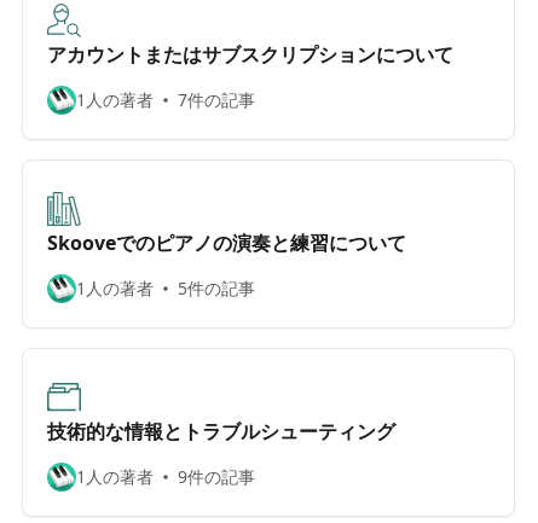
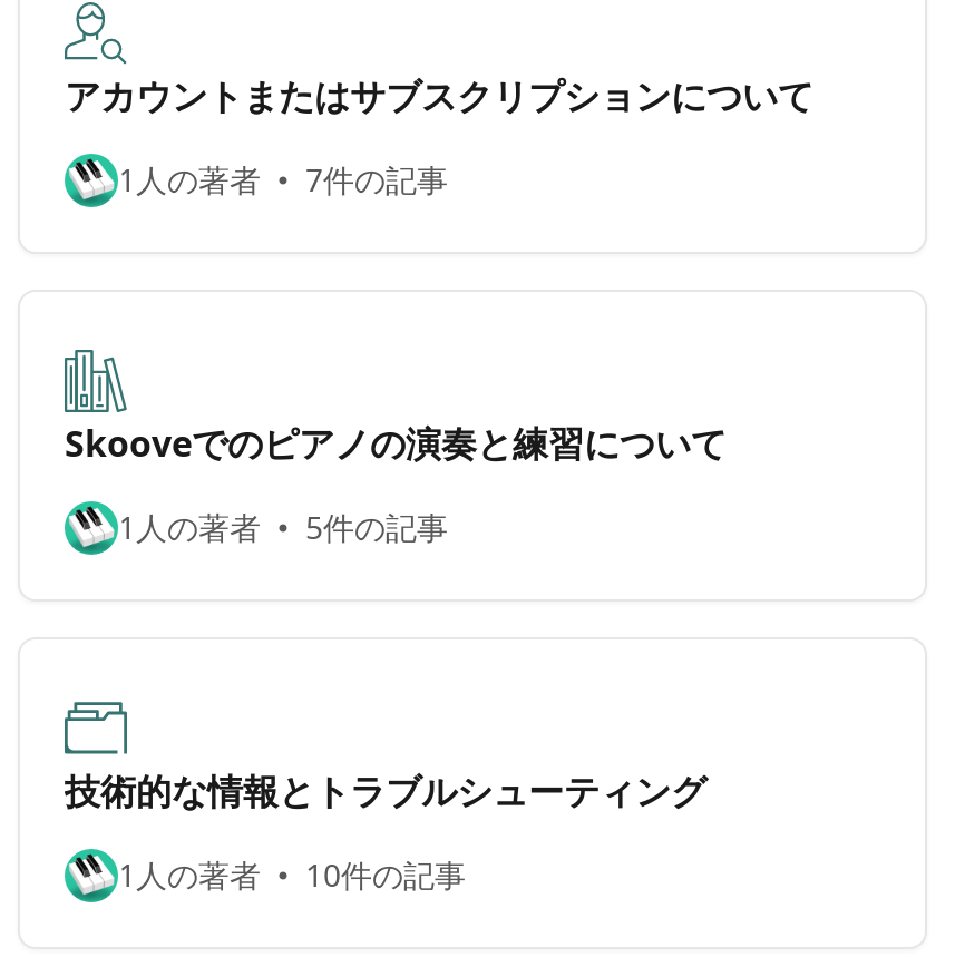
- 1人の著者 9件の記事
+ 1人の著者 10件の記事
